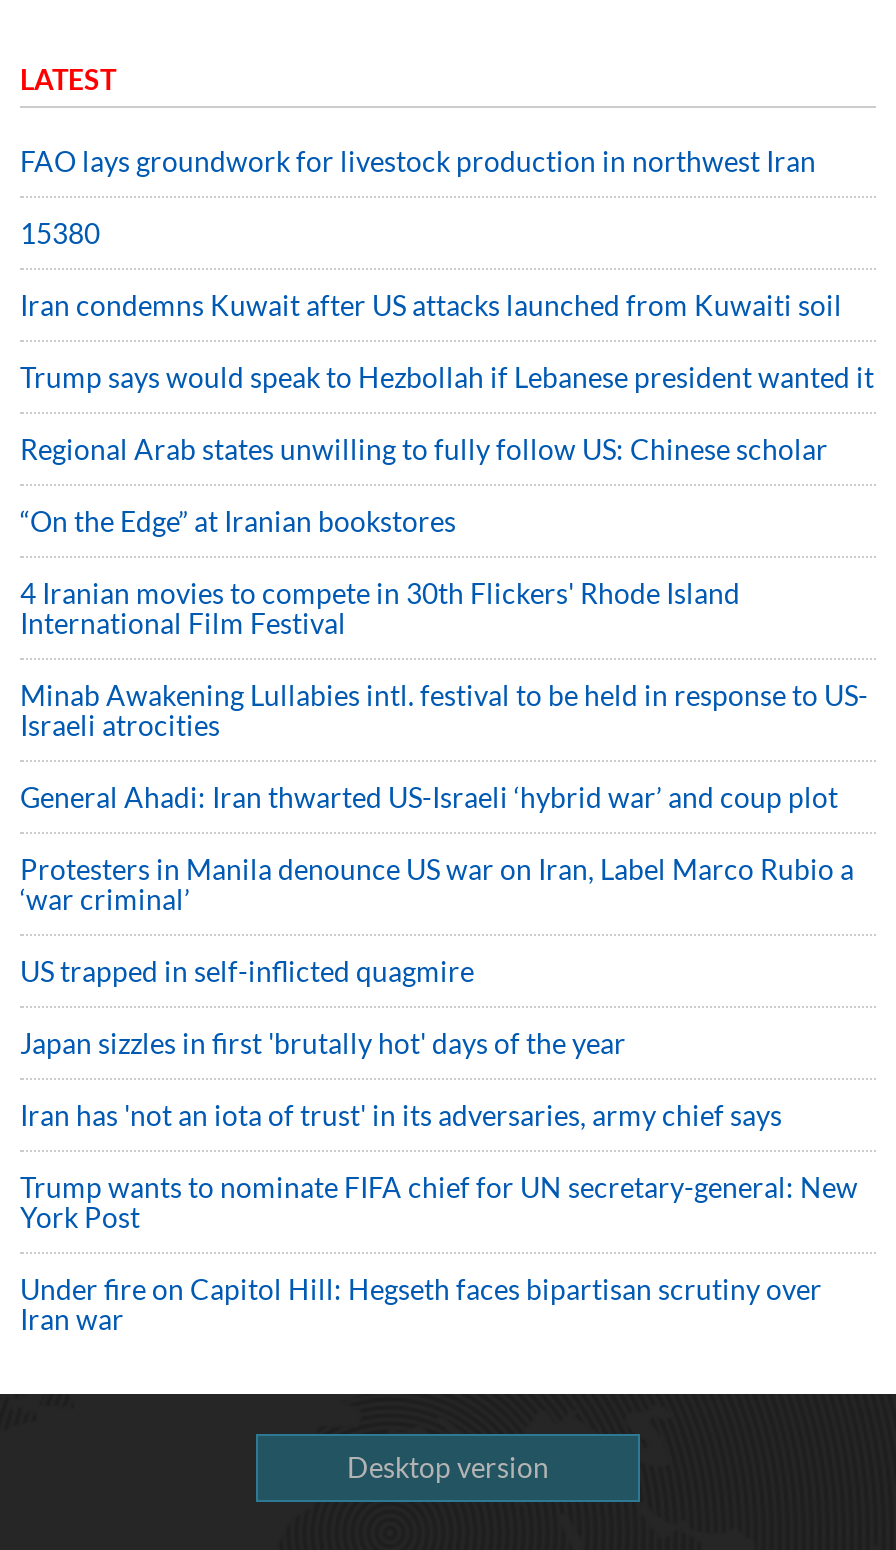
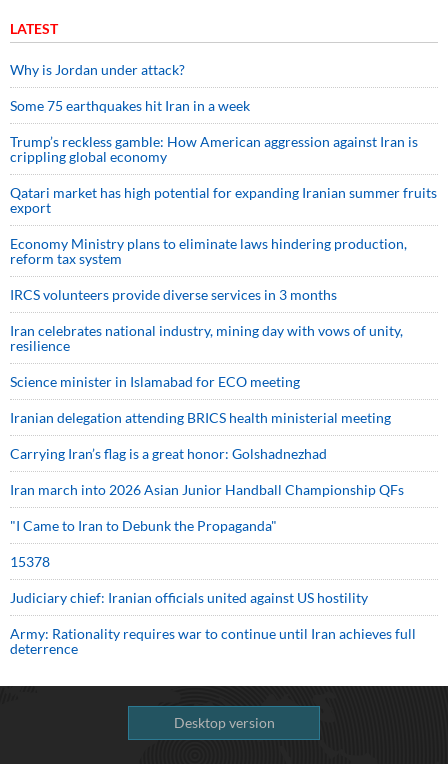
- FAO lays groundwork for livestock production in northwest Iran
+ Why is Jordan under attack?

- 15380
+ Some 75 earthquakes hit Iran in a week

- Iran condemns Kuwait after US attacks launched from Kuwaiti soil
+ Trump’s reckless gamble: How American aggression against Iran is
+ crippling global economy

- Trump says would speak to Hezbollah if Lebanese president wanted it
+ Qatari market has high potential for expanding Iranian summer fruits
+ export

- Regional Arab states unwilling to fully follow US: Chinese scholar
+ Economy Ministry plans to eliminate laws hindering production,
+ reform tax system

- “On the Edge” at Iranian bookstores
+ IRCS volunteers provide diverse services in 3 months

- 4 Iranian movies to compete in 30th Flickers' Rhode Island
- International Film Festival
+ Iran celebrates national industry, mining day with vows of unity,
+ resilience

- Minab Awakening Lullabies intl. festival to be held in response to US-
- Israeli atrocities
+ Science minister in Islamabad for ECO meeting

- General Ahadi: Iran thwarted US-Israeli ‘hybrid war’ and coup plot
+ Iranian delegation attending BRICS health ministerial meeting

- Protesters in Manila denounce US war on Iran, Label Marco Rubio a
- ‘war criminal’
+ Carrying Iran’s flag is a great honor: Golshadnezhad

- US trapped in self-inflicted quagmire
+ Iran march into 2026 Asian Junior Handball Championship QFs

- Japan sizzles in first 'brutally hot' days of the year
+ "I Came to Iran to Debunk the Propaganda"

- Iran has 'not an iota of trust' in its adversaries, army chief says
+ 15378

- Trump wants to nominate FIFA chief for UN secretary-general: New
- York Post
+ Judiciary chief: Iranian officials united against US hostility

- Under fire on Capitol Hill: Hegseth faces bipartisan scrutiny over
- Iran war
+ Army: Rationality requires war to continue until Iran achieves full
+ deterrence
